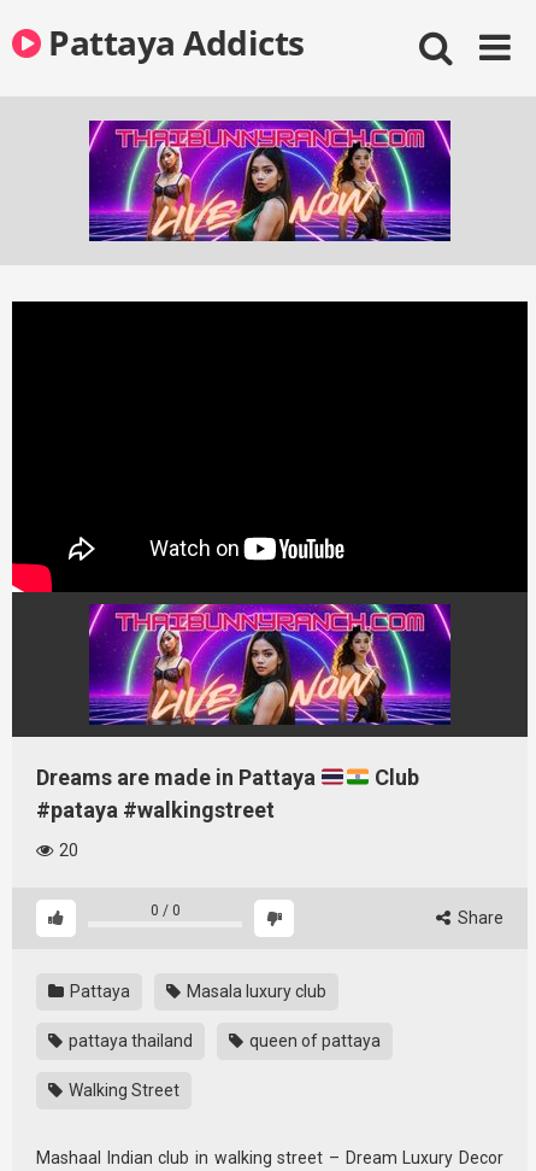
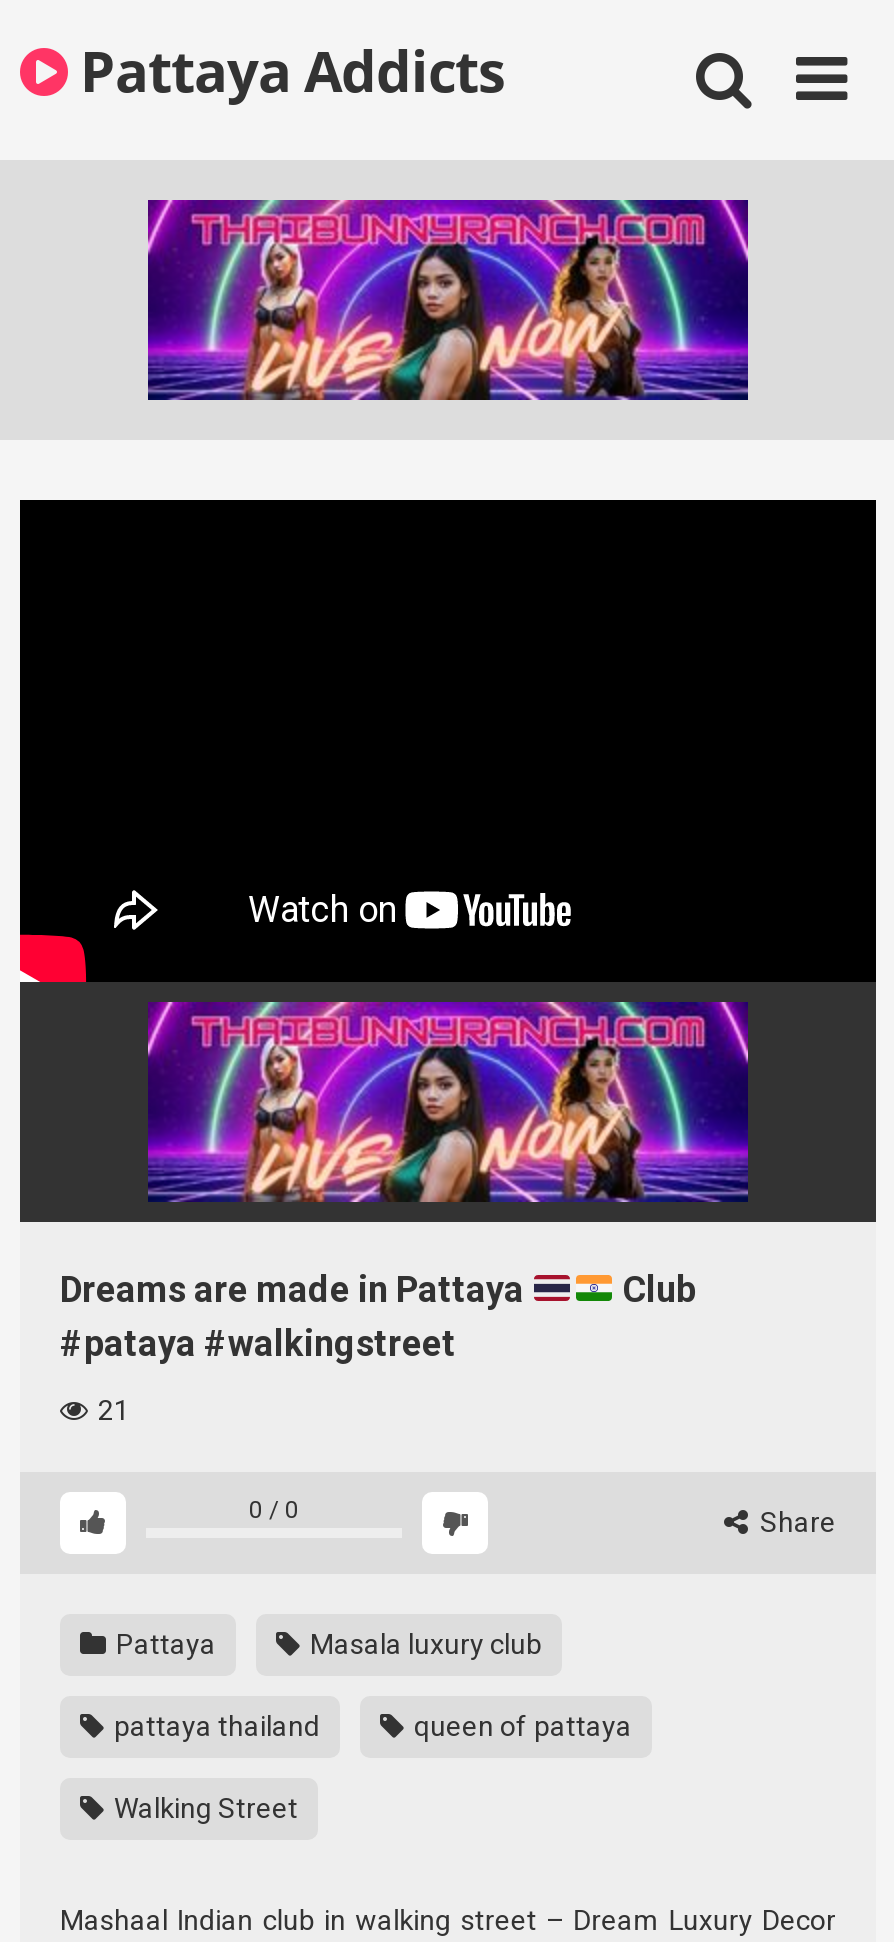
- 20
+ 21
